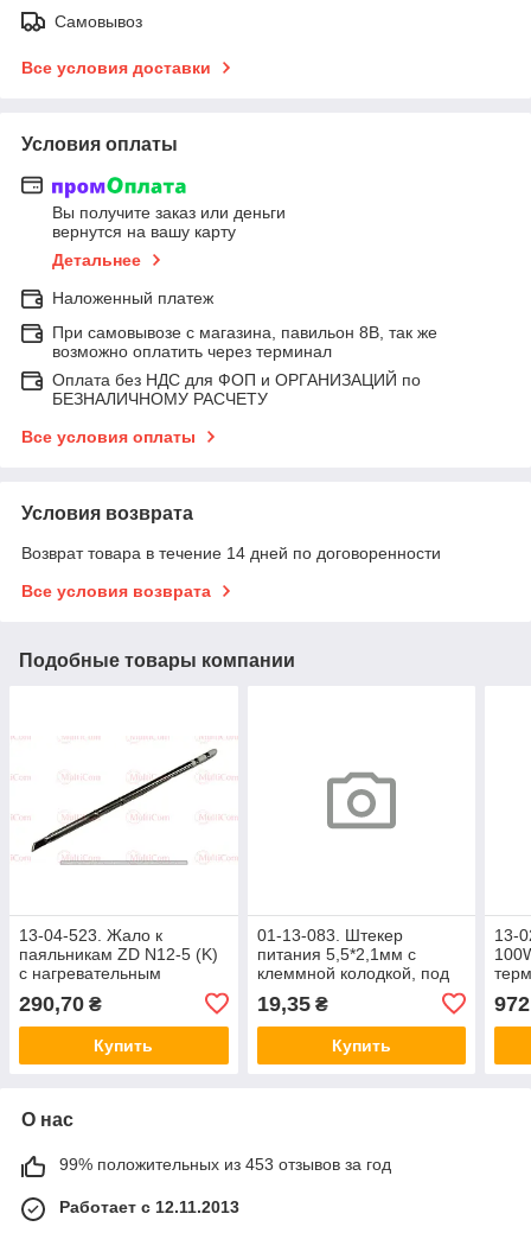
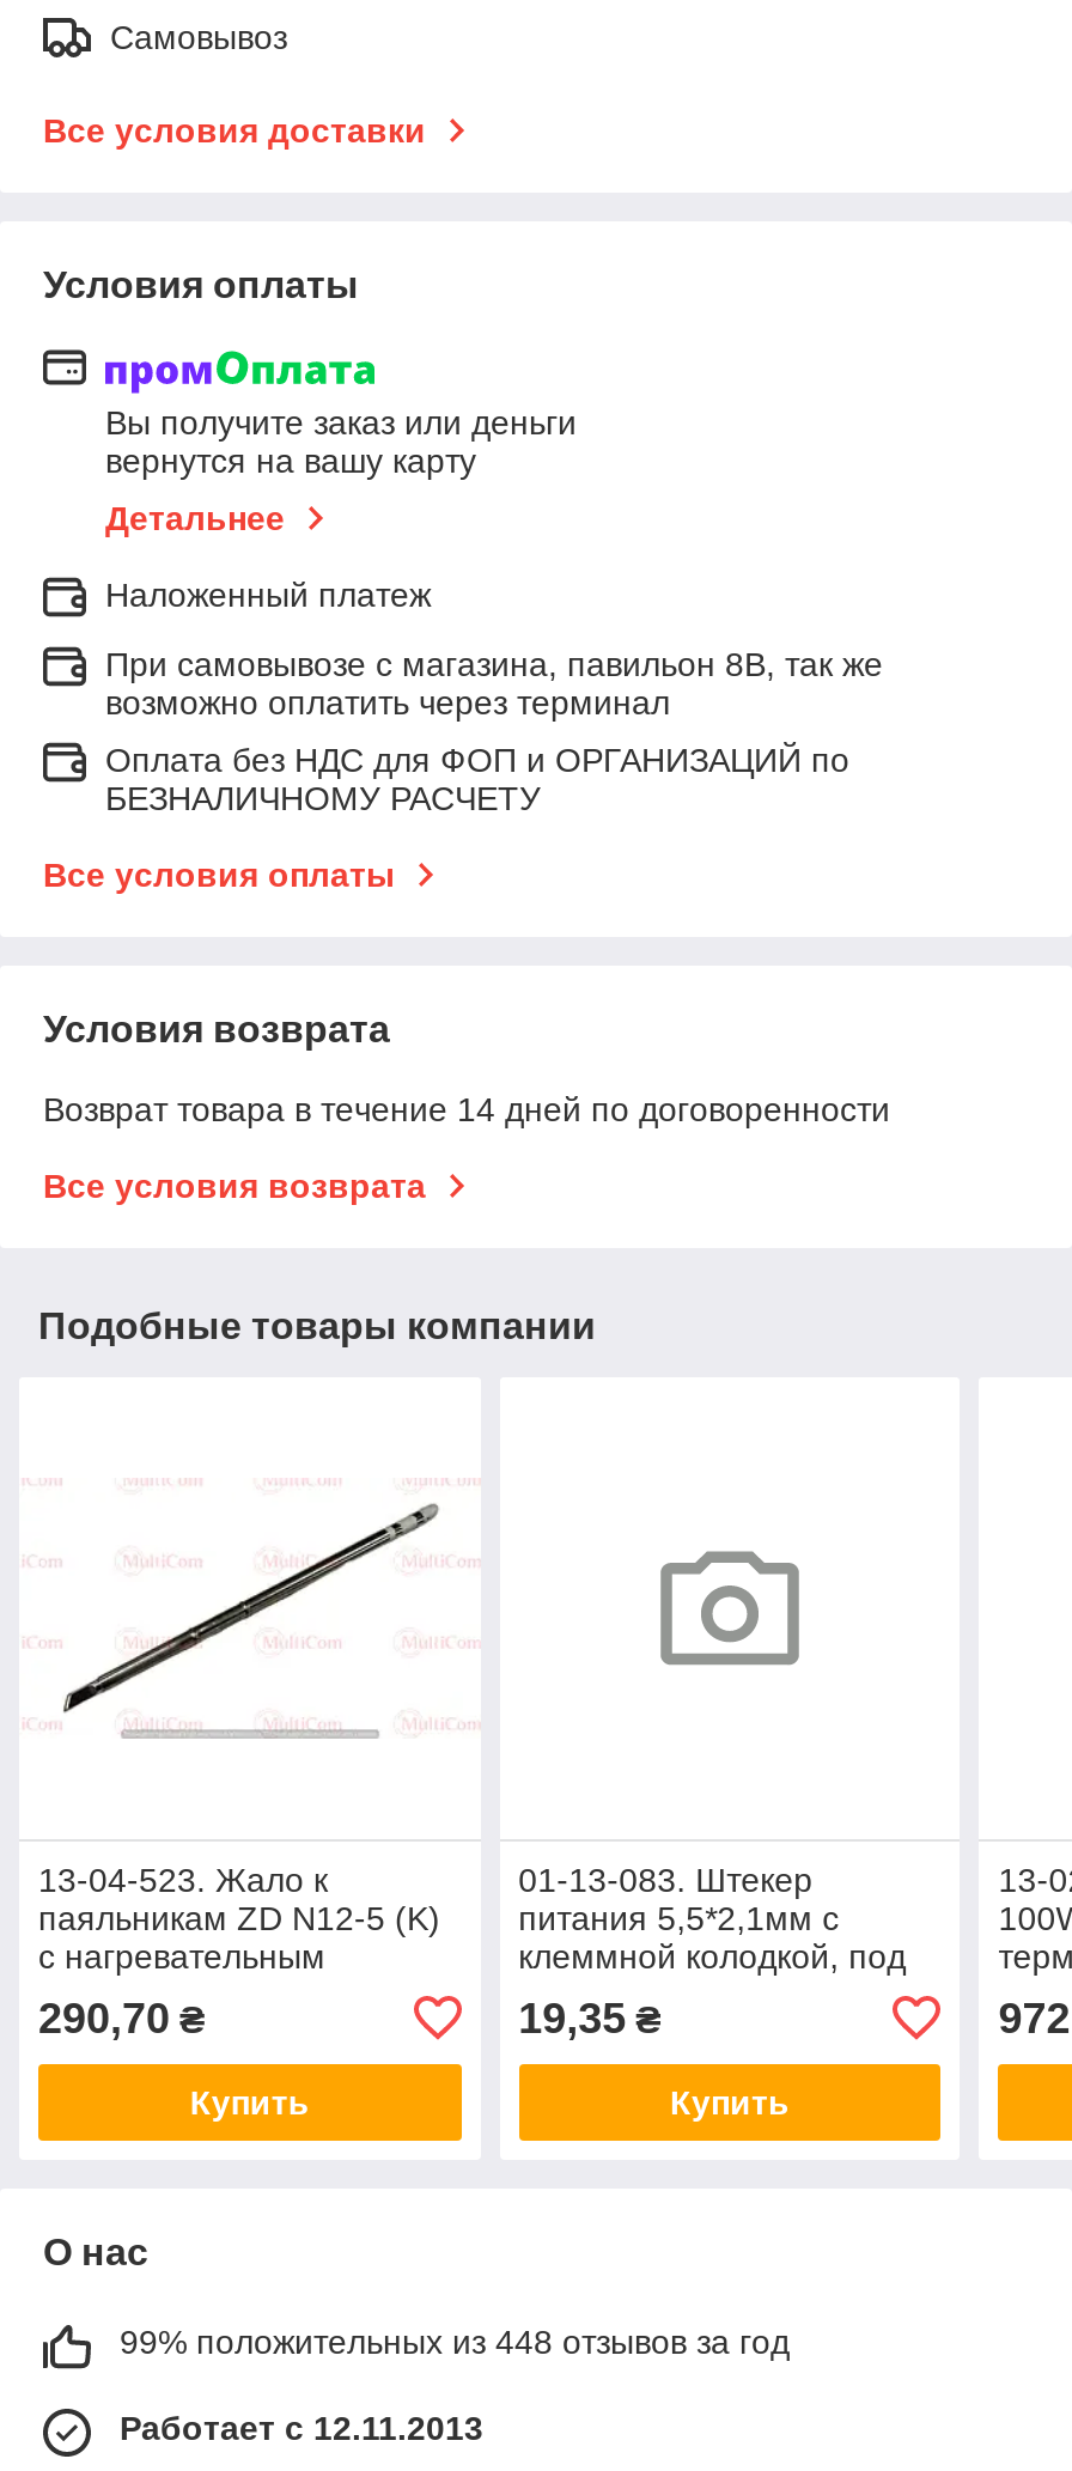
- 99% положительных из 453 отзывов за год
+ 99% положительных из 448 отзывов за год
